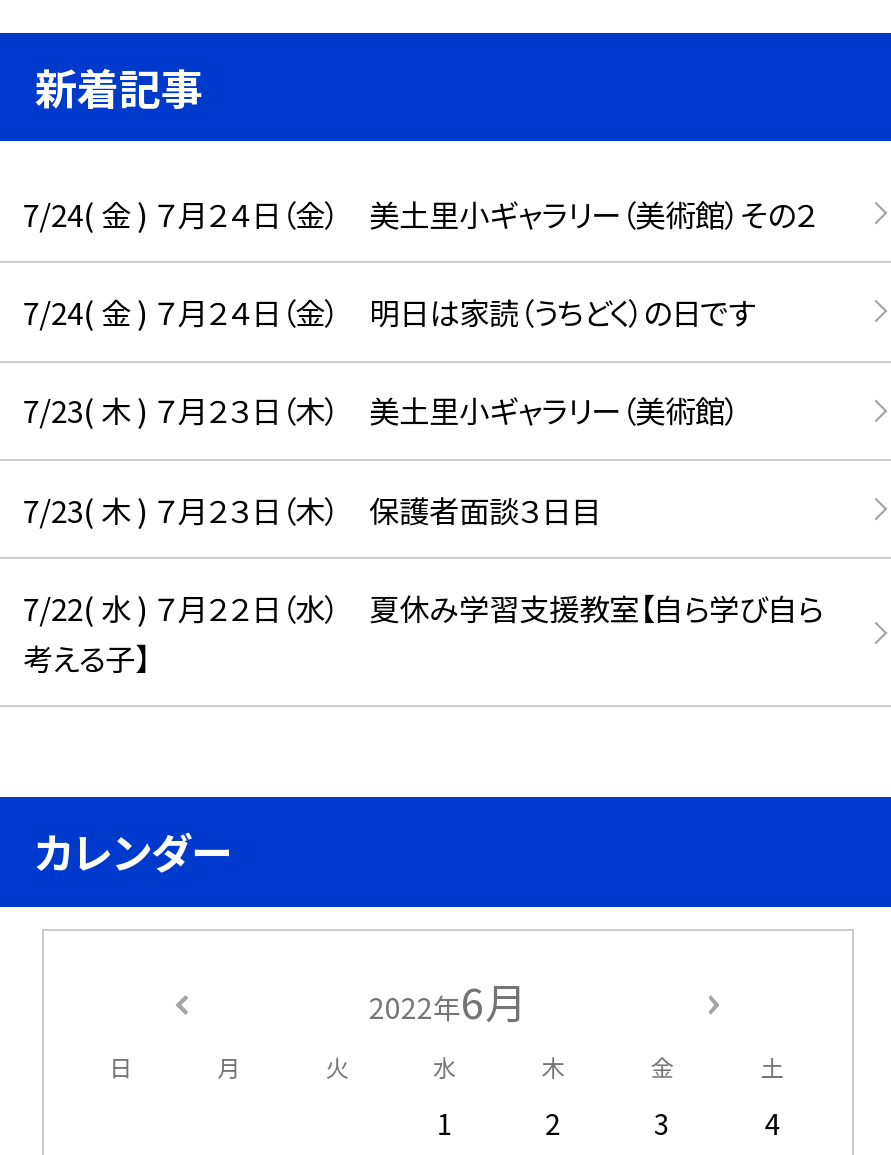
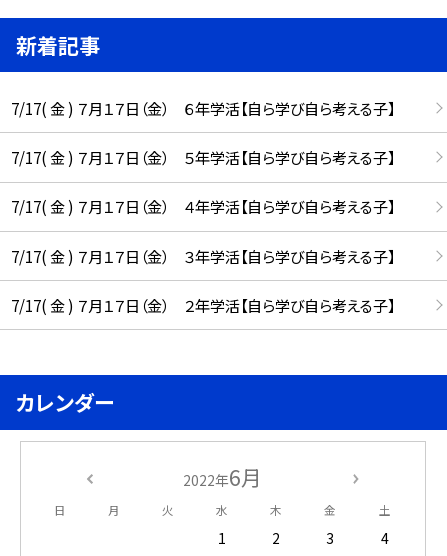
- 7/24( 金 ) ７月２４日（金） 美土里小ギャラリー（美術館）その２
+ 7/17( 金 ) ７月１７日（金） ６年学活【自ら学び自ら考える子】

- 7/24( 金 ) ７月２４日（金） 明日は家読（うちどく）の日です
+ 7/17( 金 ) ７月１７日（金） ５年学活【自ら学び自ら考える子】

- 7/23( 木 ) ７月２３日（木） 美土里小ギャラリー（美術館）
+ 7/17( 金 ) ７月１７日（金） ４年学活【自ら学び自ら考える子】

- 7/23( 木 ) ７月２３日（木） 保護者面談３日目
+ 7/17( 金 ) ７月１７日（金） ３年学活【自ら学び自ら考える子】

- 7/22( 水 ) ７月２２日（水） 夏休み学習支援教室【自ら学び自ら
- 考える子】
+ 7/17( 金 ) ７月１７日（金） ２年学活【自ら学び自ら考える子】
